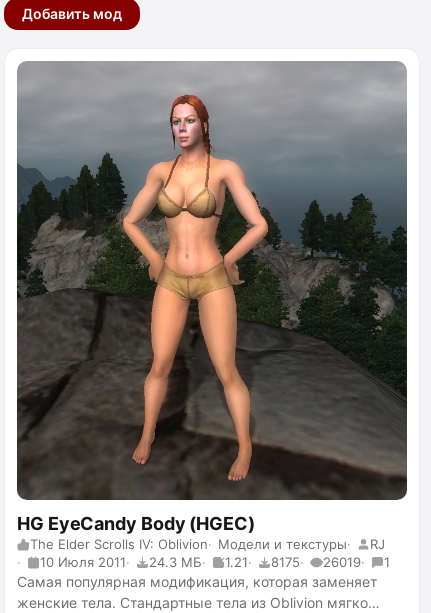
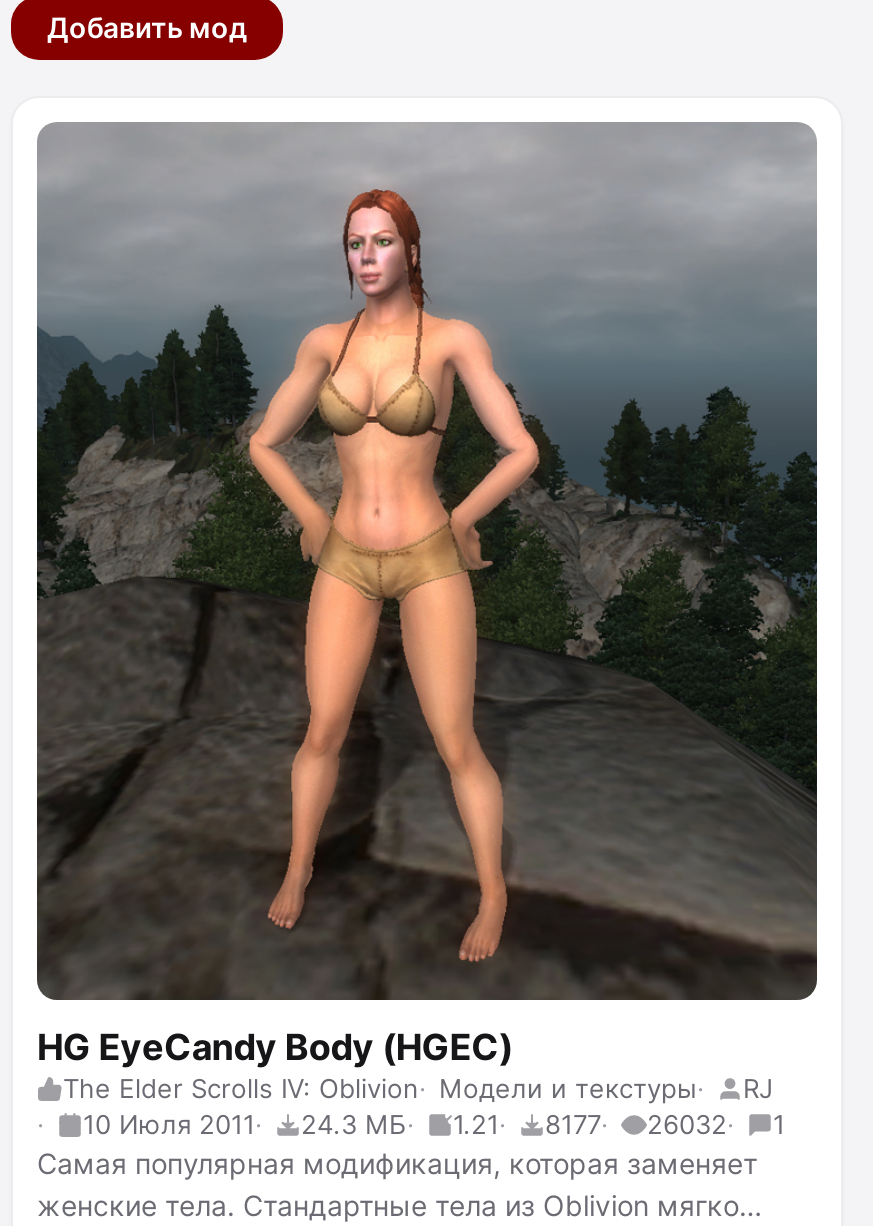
- 8175
+ 8177

- 26019
+ 26032
